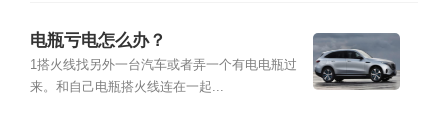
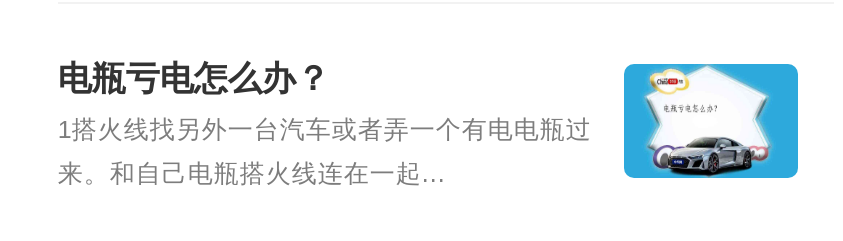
- [image]
+ [image]
